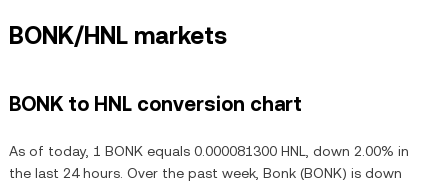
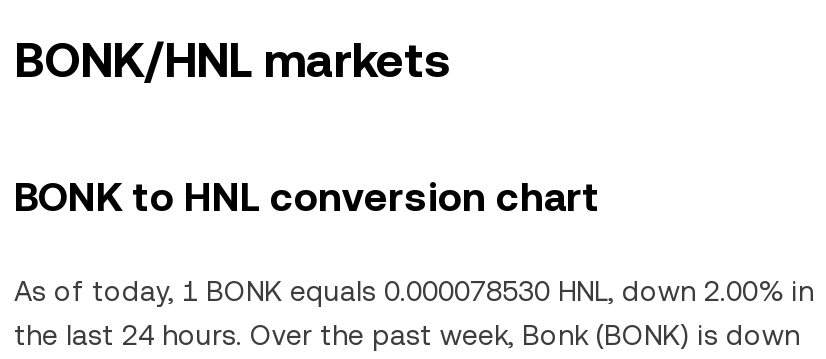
- As of today, 1 BONK equals 0.000081300 HNL, down 2.00% in
+ As of today, 1 BONK equals 0.000078530 HNL, down 2.00% in
